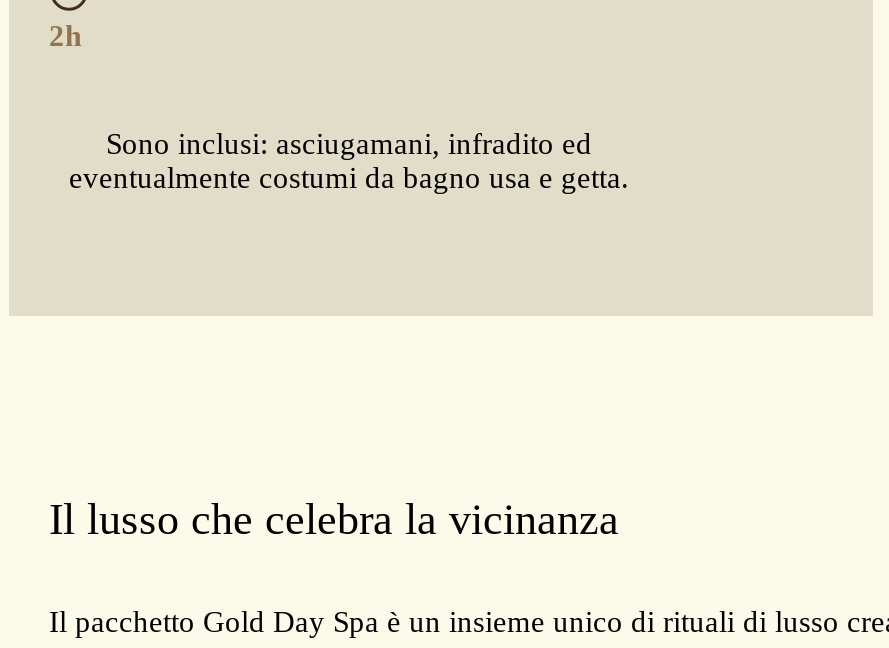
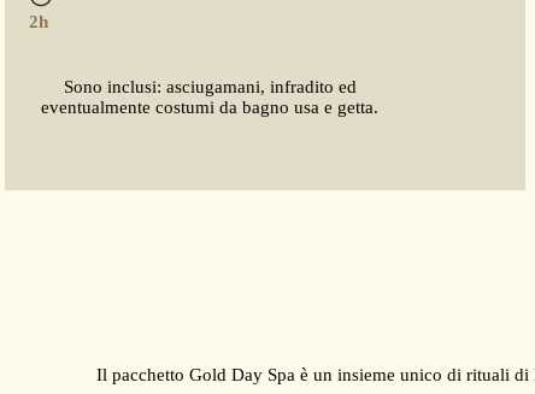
- Il lusso che celebra la vicinanza
